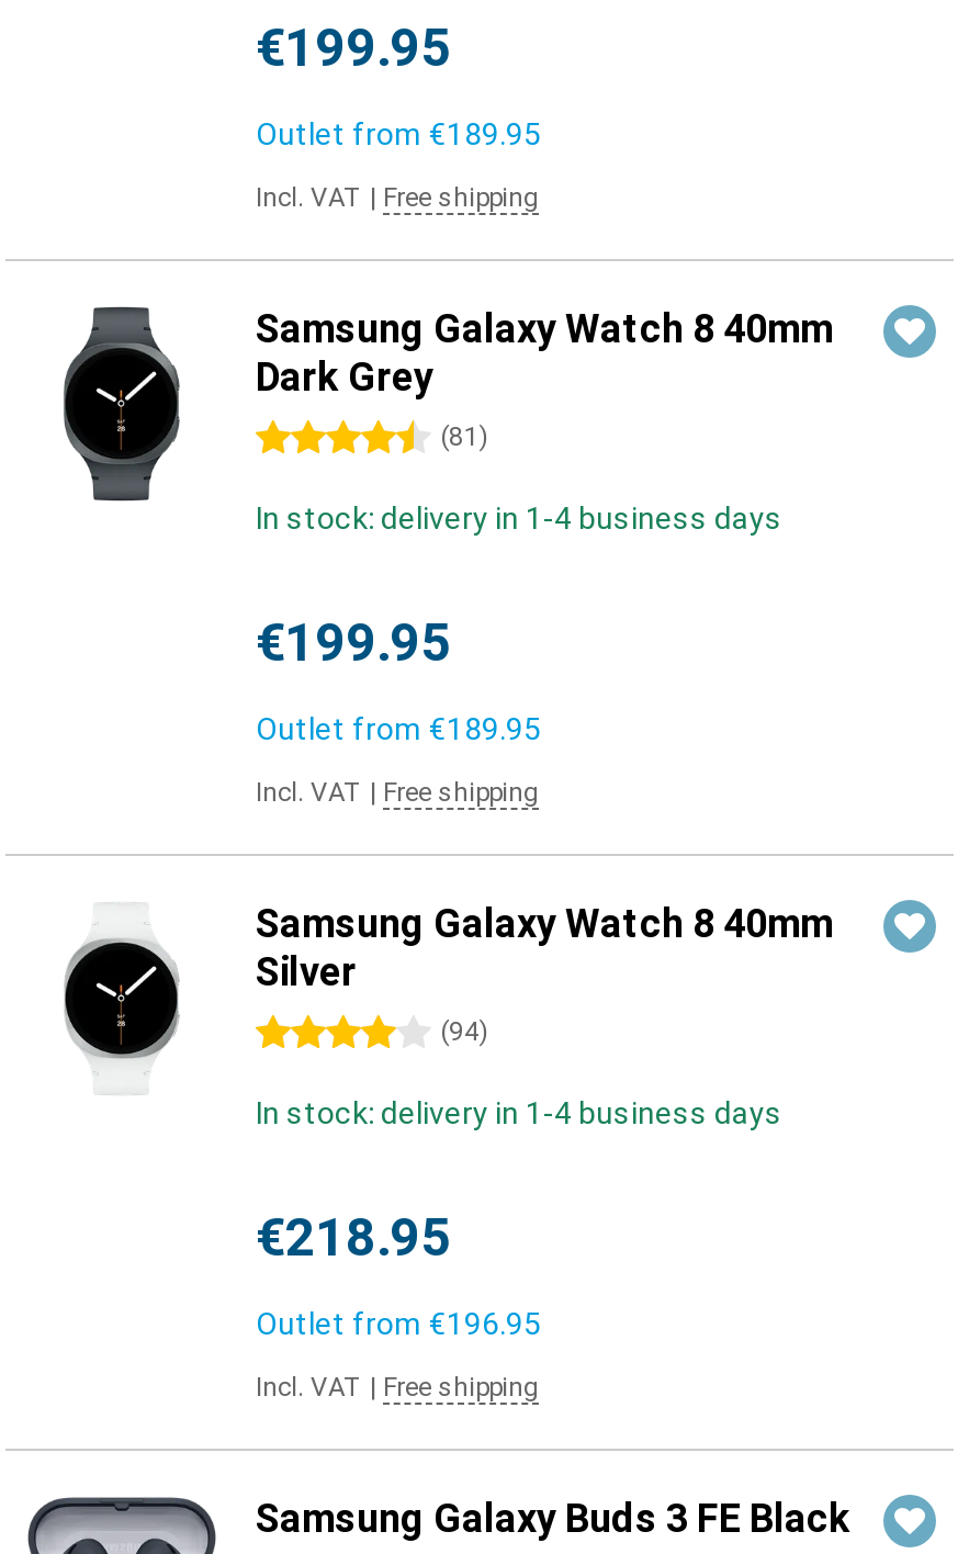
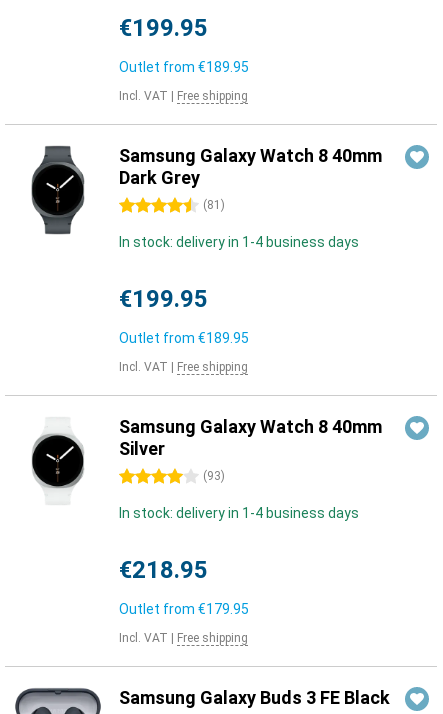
- (94)
+ (93)

- Outlet from €196.95
+ Outlet from €179.95
